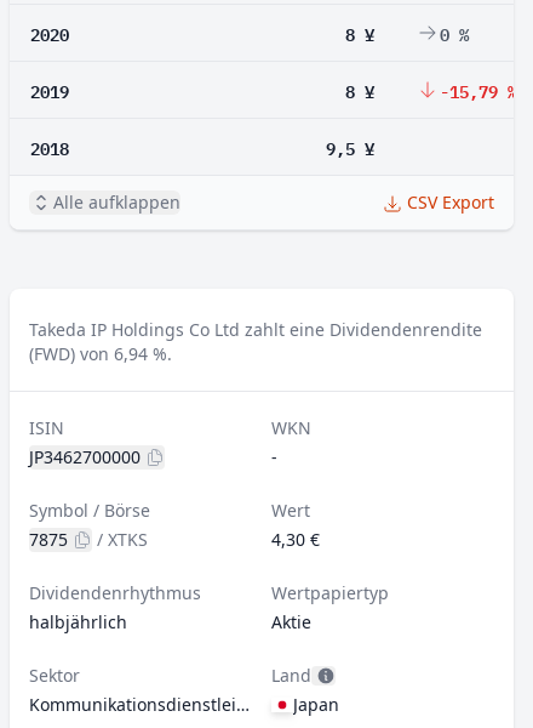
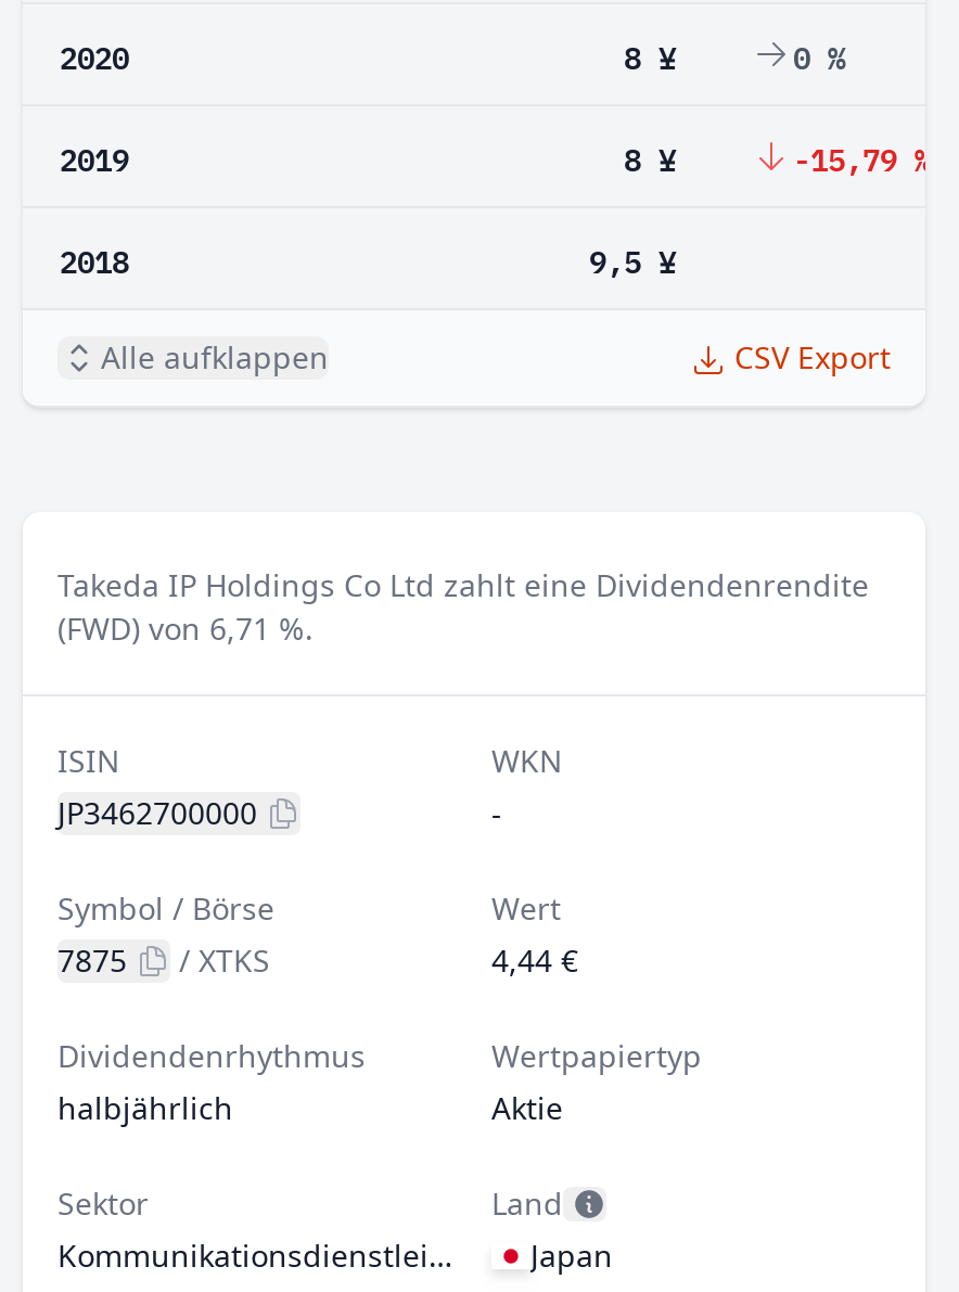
- (FWD) von 6,94 %.
+ (FWD) von 6,71 %.

- 4,30 €
+ 4,44 €
